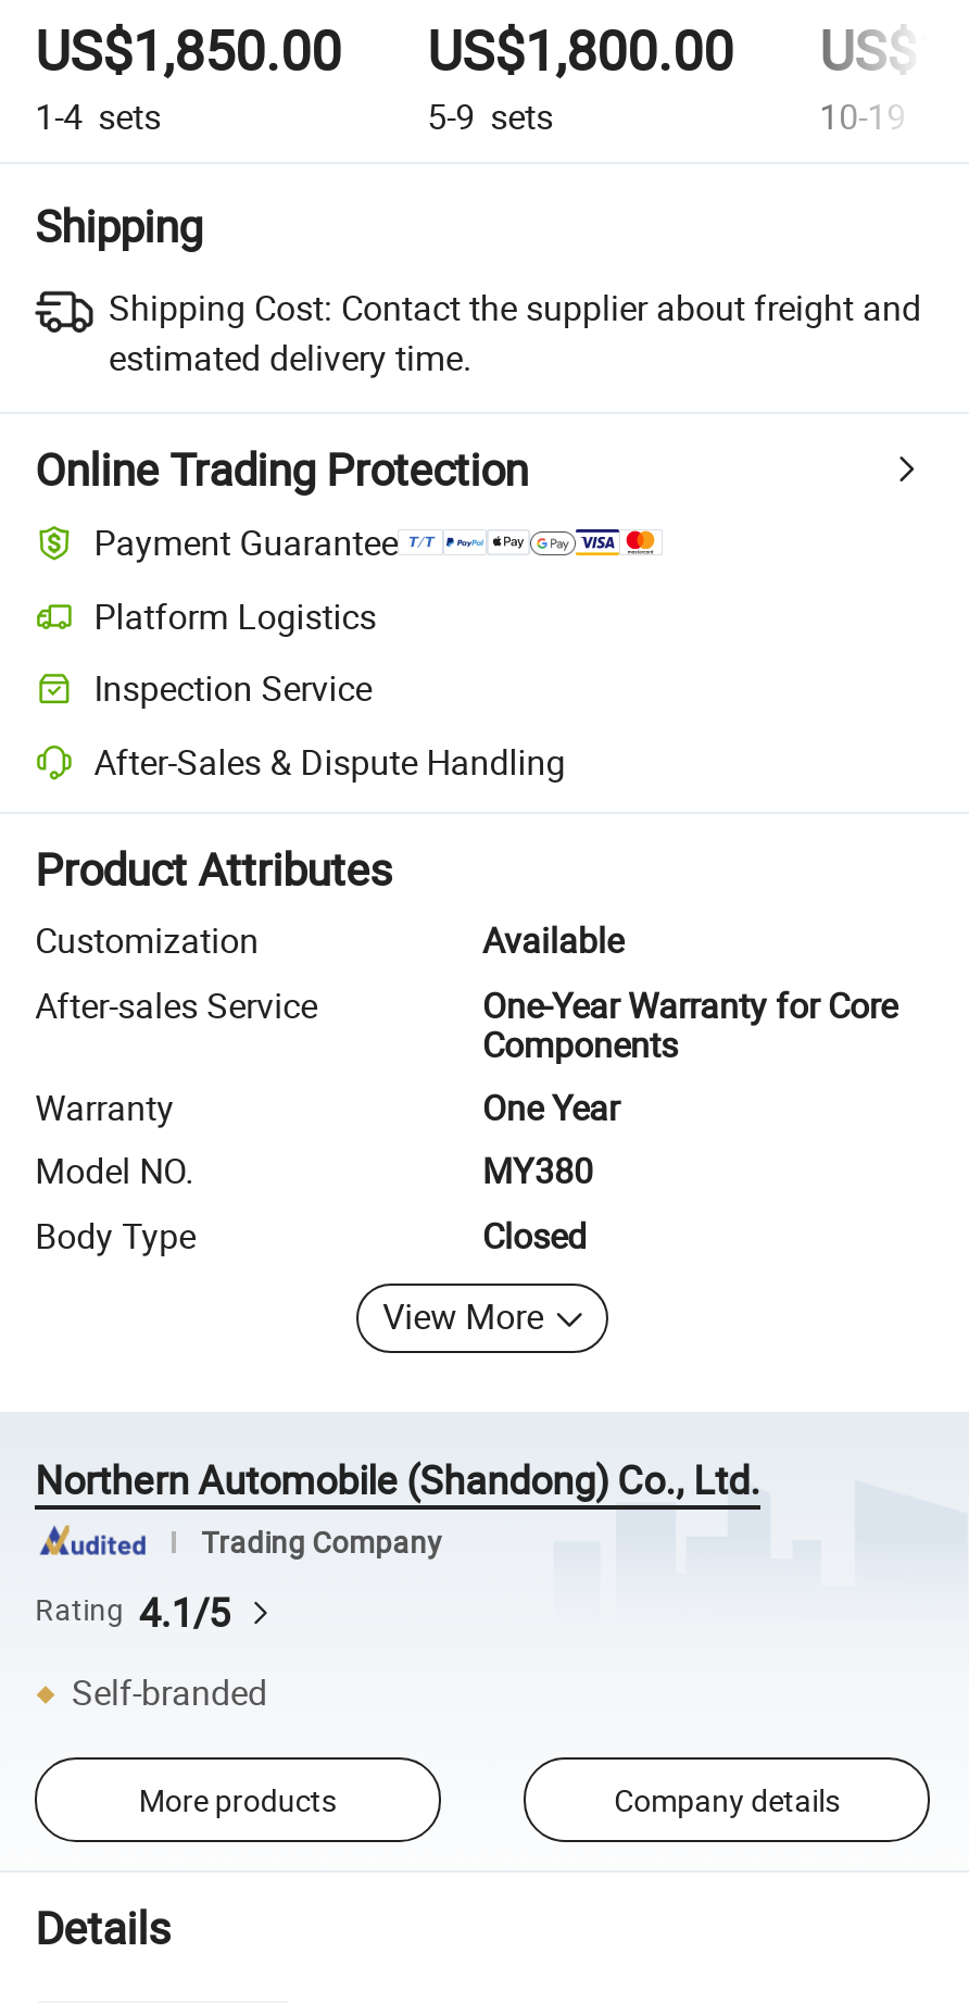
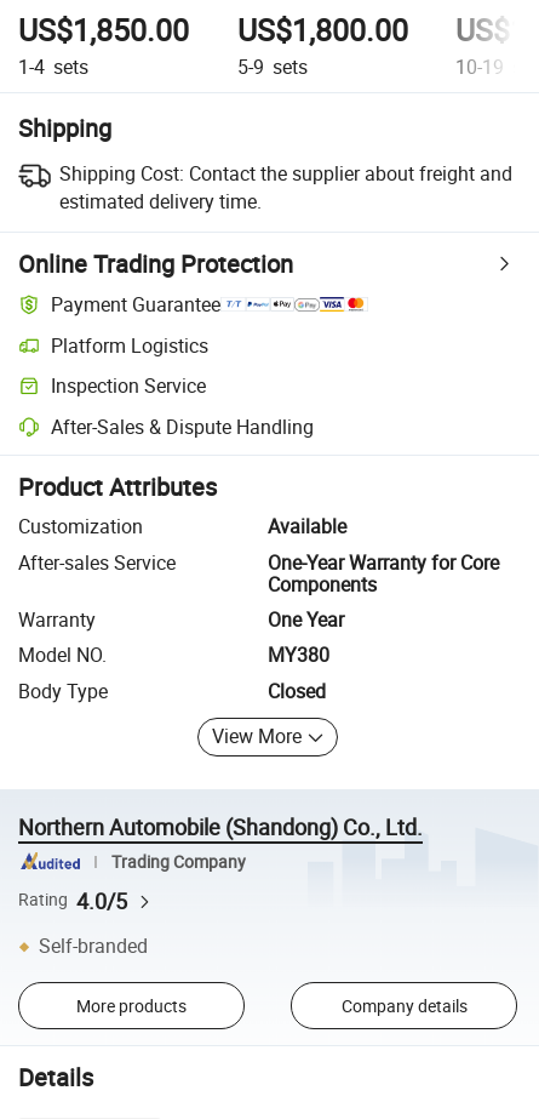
- Rating 4.1/5
+ Rating 4.0/5
